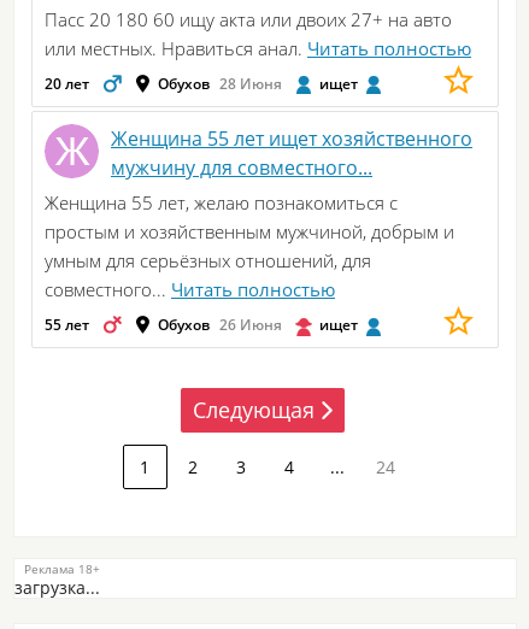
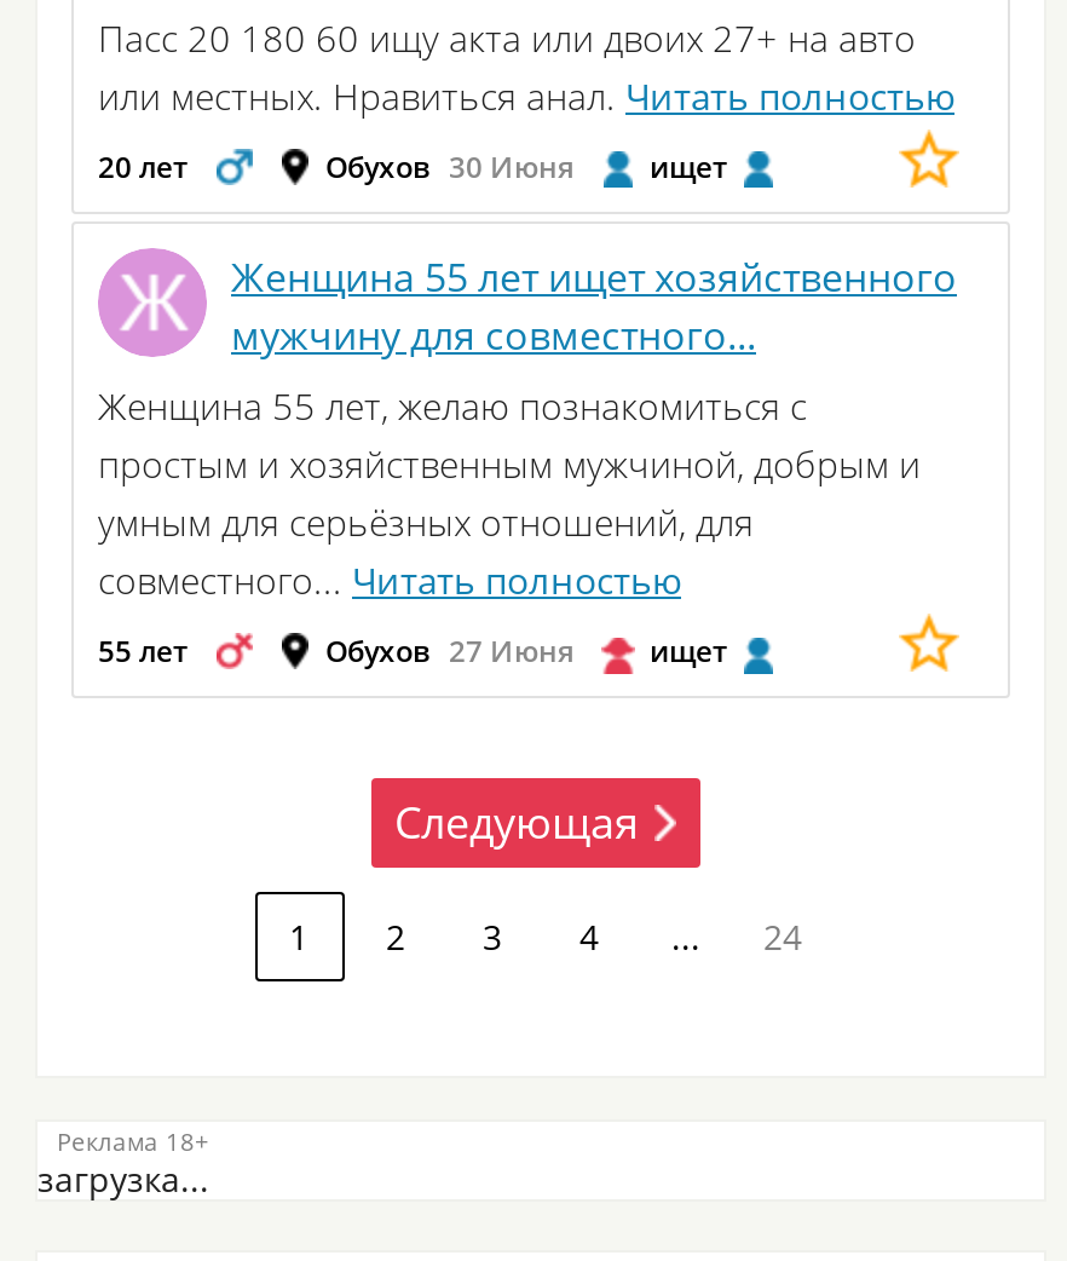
- Обухов 28 Июня ищет
+ Обухов 30 Июня ищет

- Обухов 26 Июня ищет
+ Обухов 27 Июня ищет
